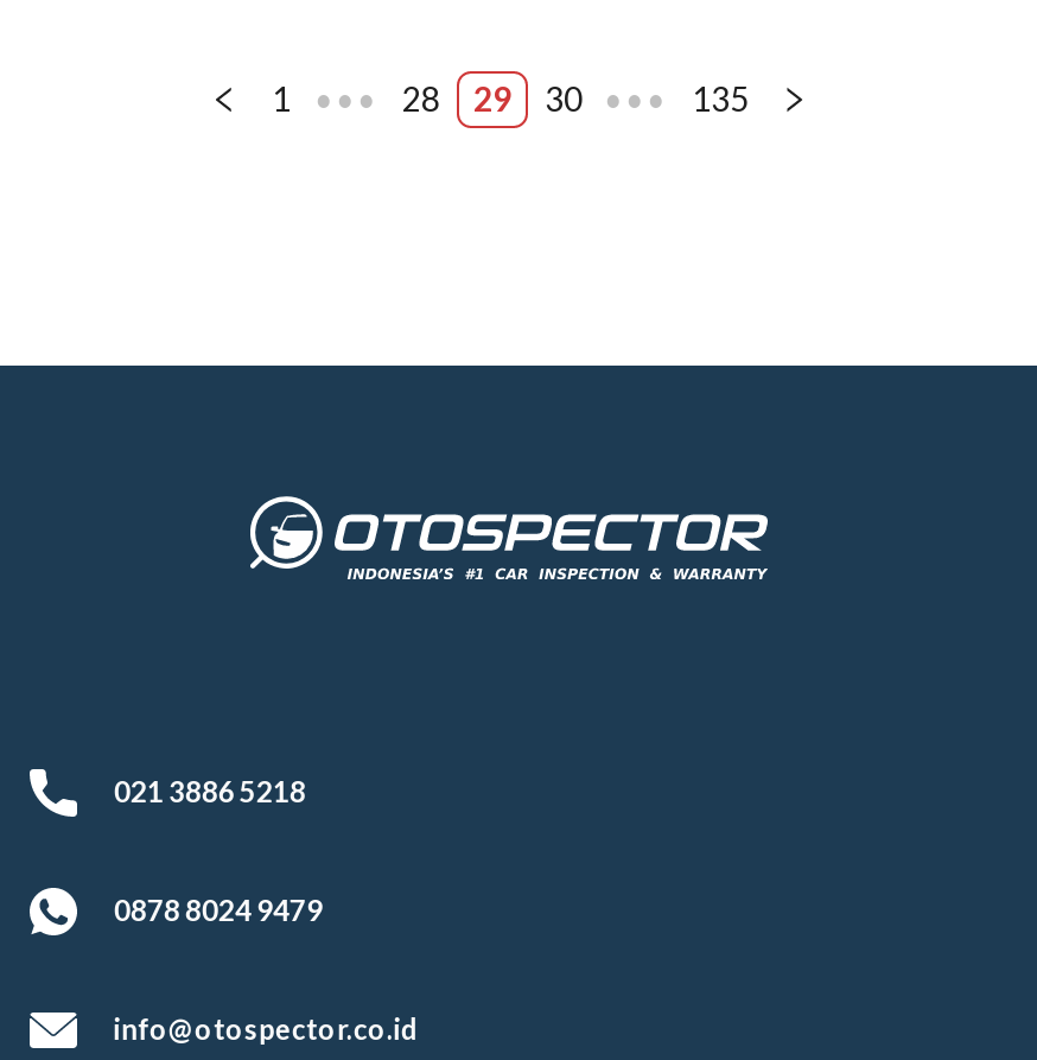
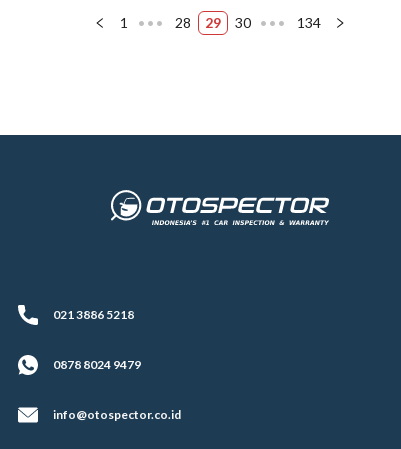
- 1 ••• 28 29 30 ••• 135
+ 1 ••• 28 29 30 ••• 134
